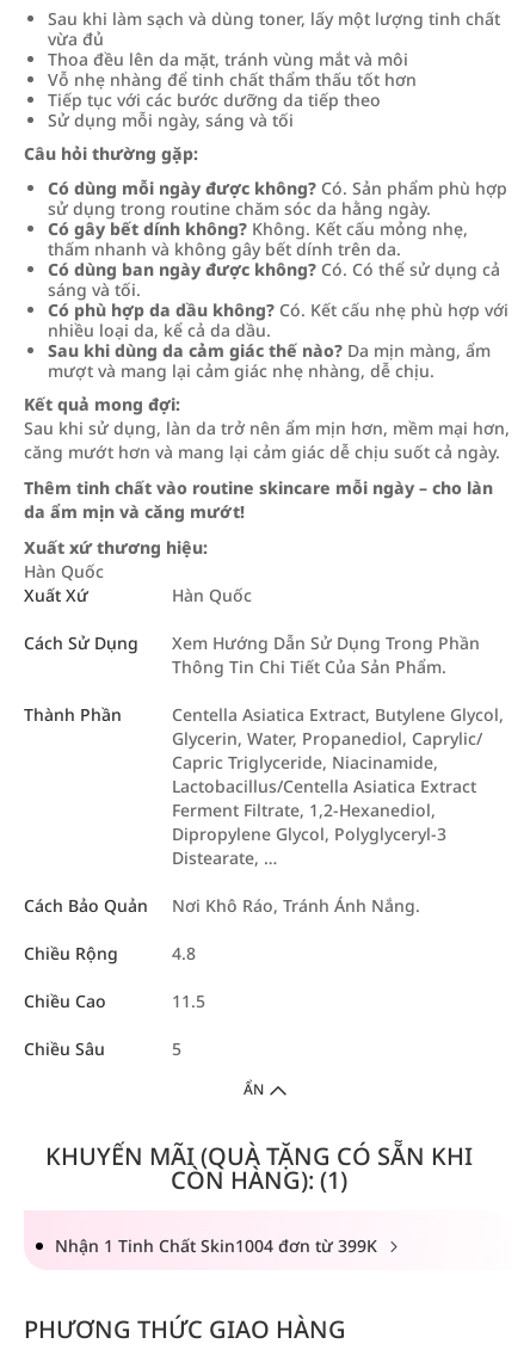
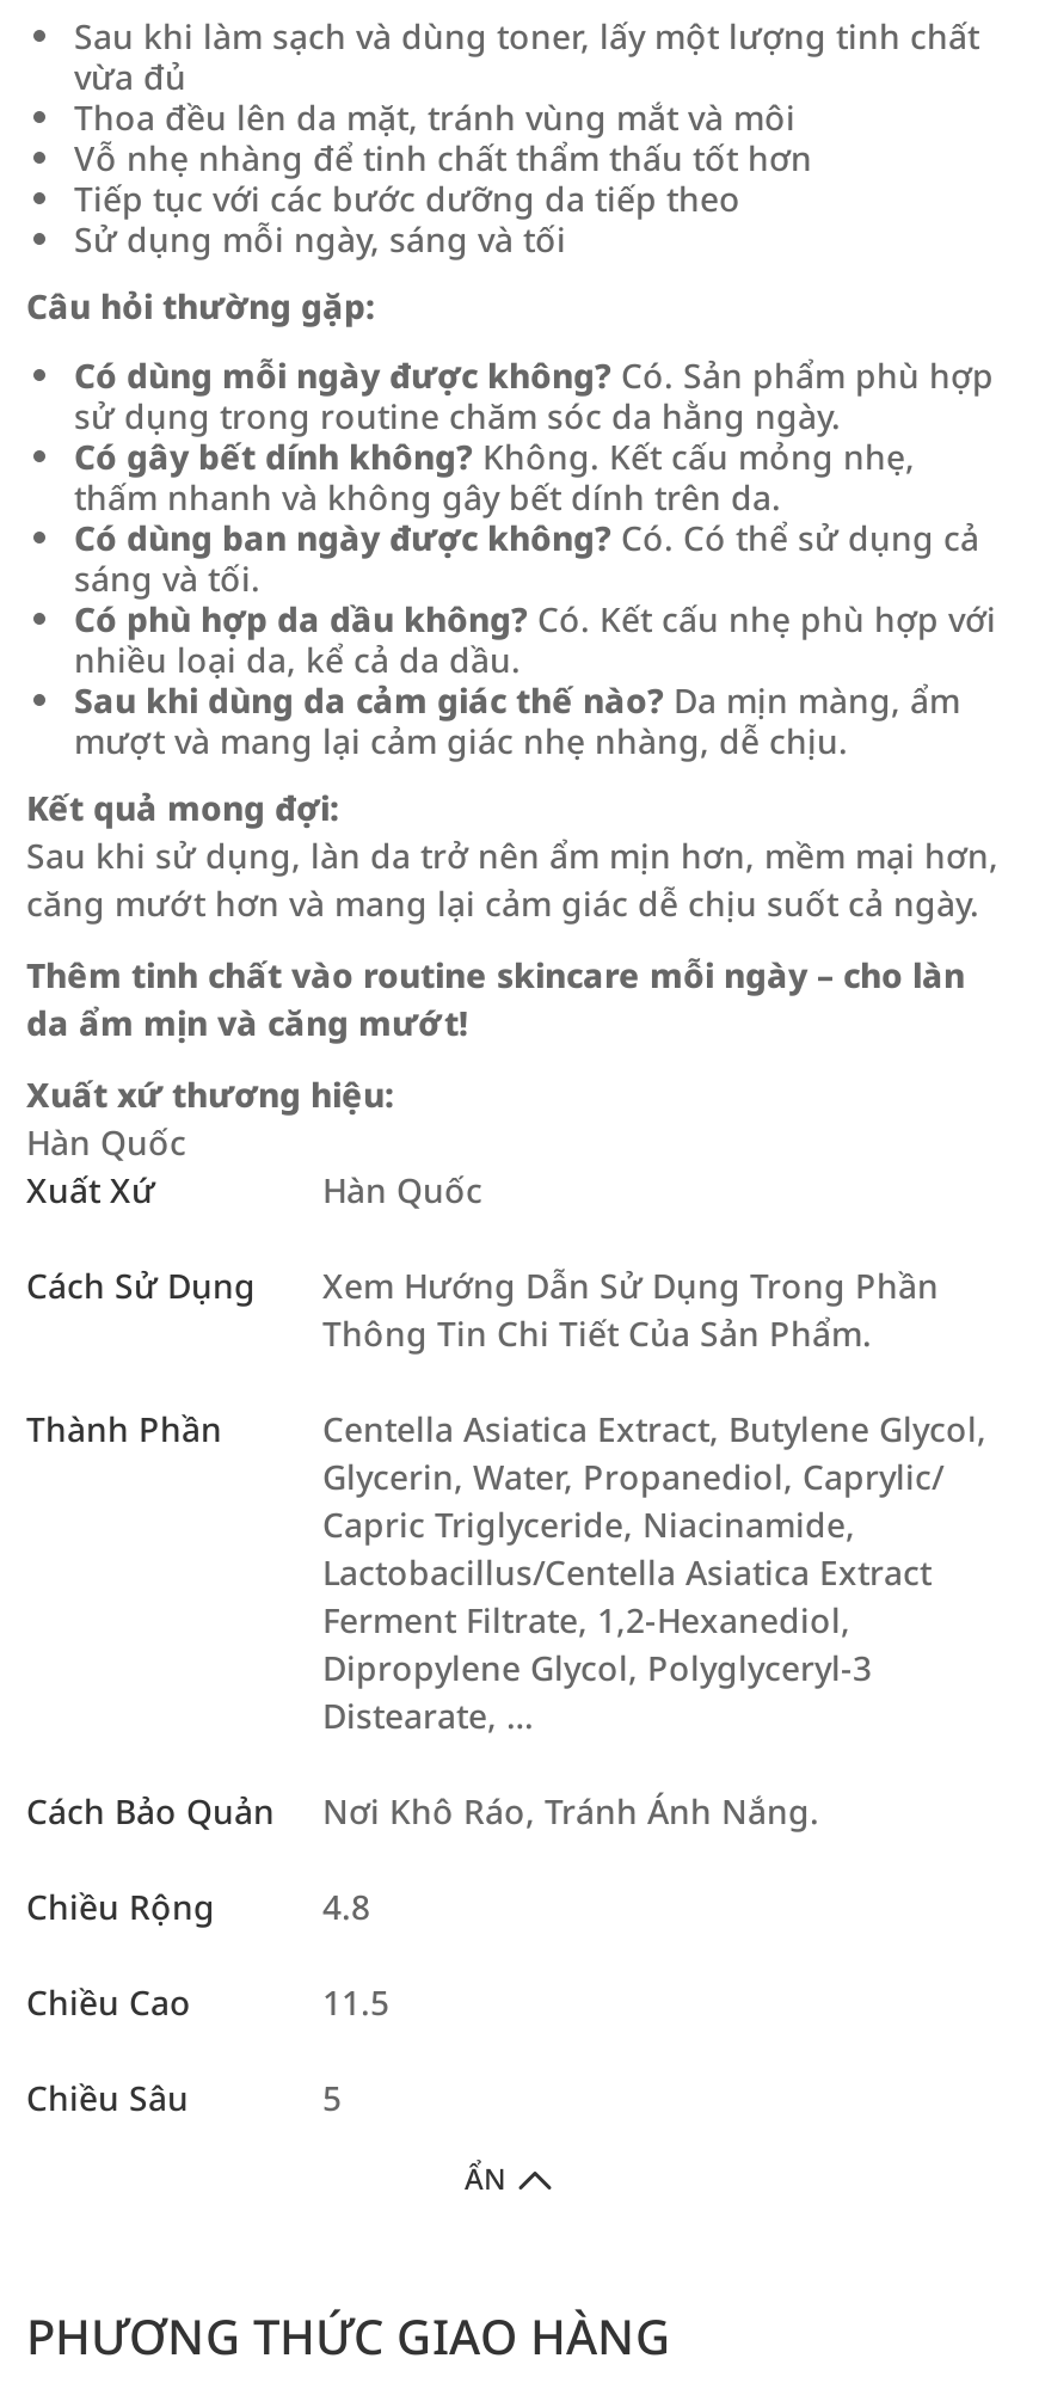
- KHUYẾN MÃI (QUÀ TẶNG CÓ SẴN KHI
- CÒN HÀNG): (1)
- Nhận 1 Tinh Chất Skin1004 đơn từ 399K
